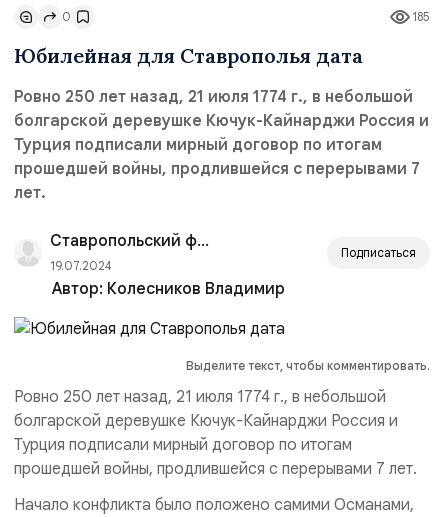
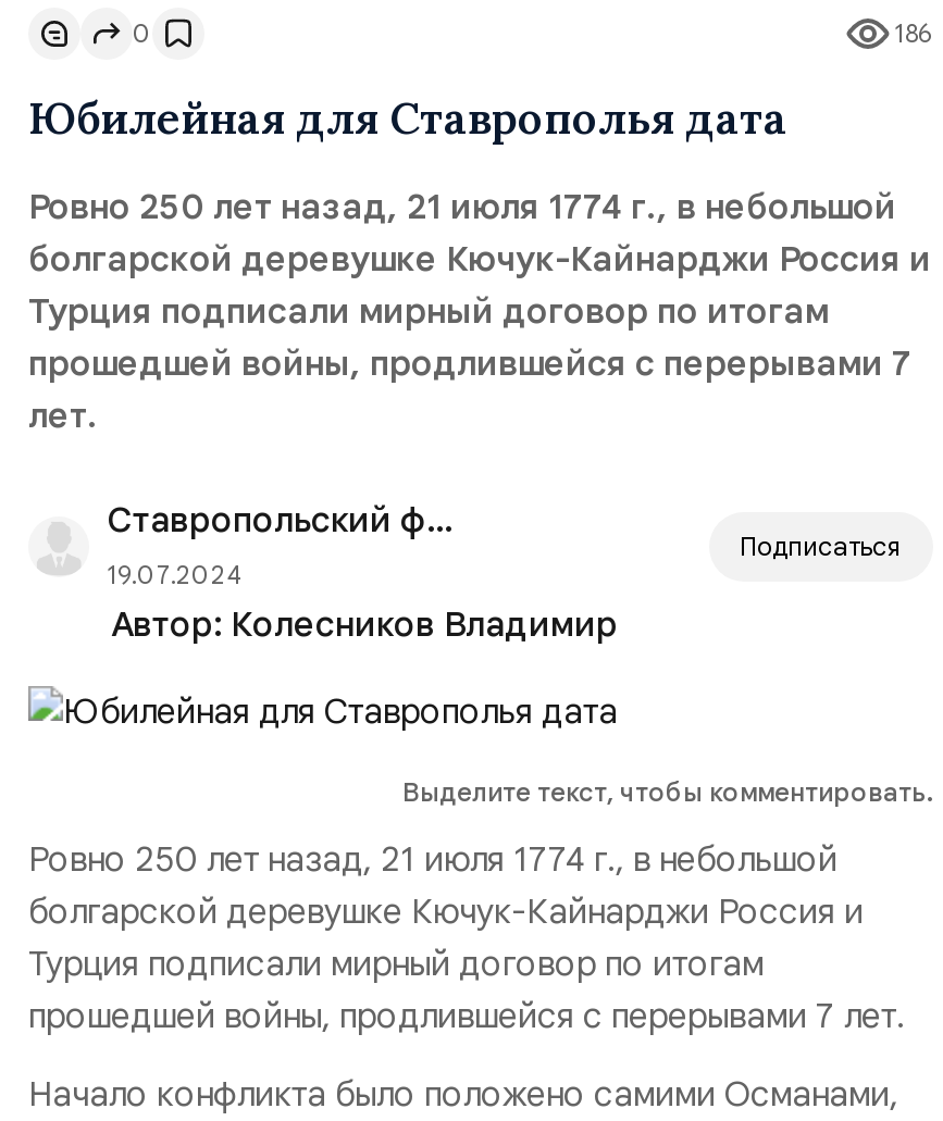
- 185
+ 186
